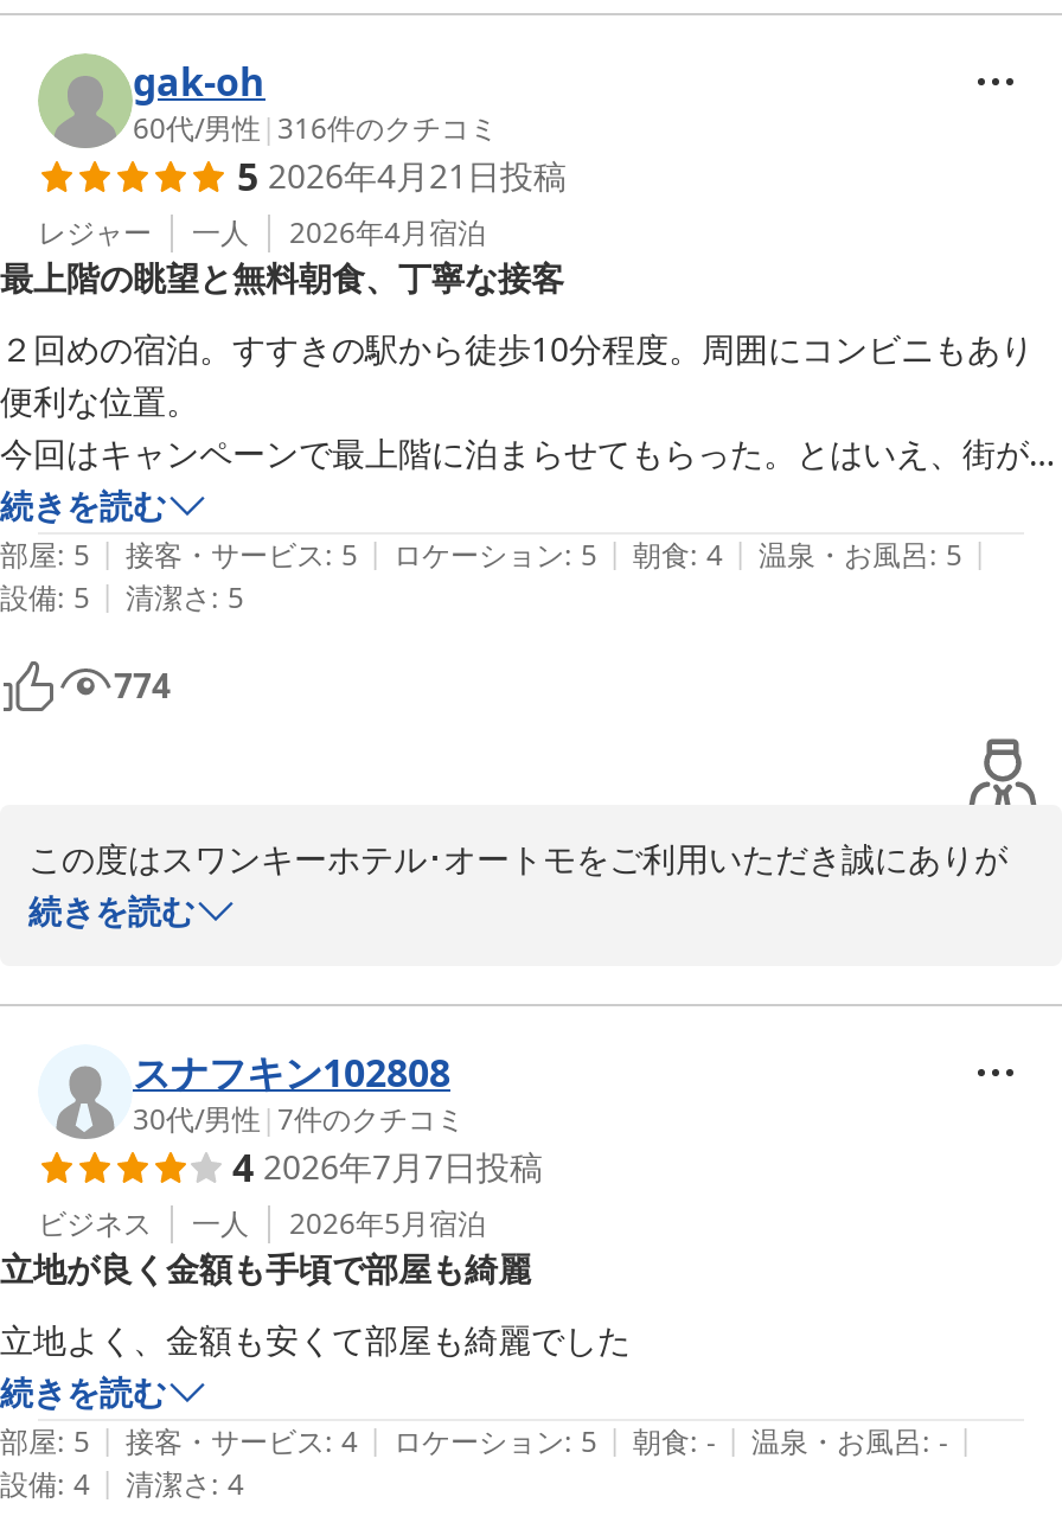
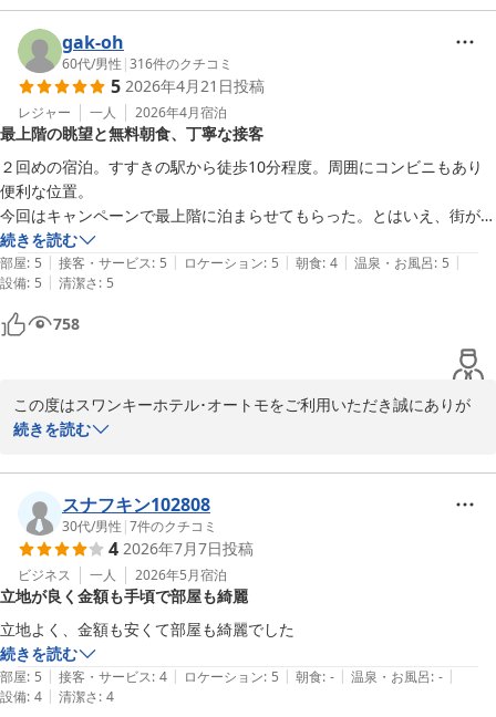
- 774
+ 758
